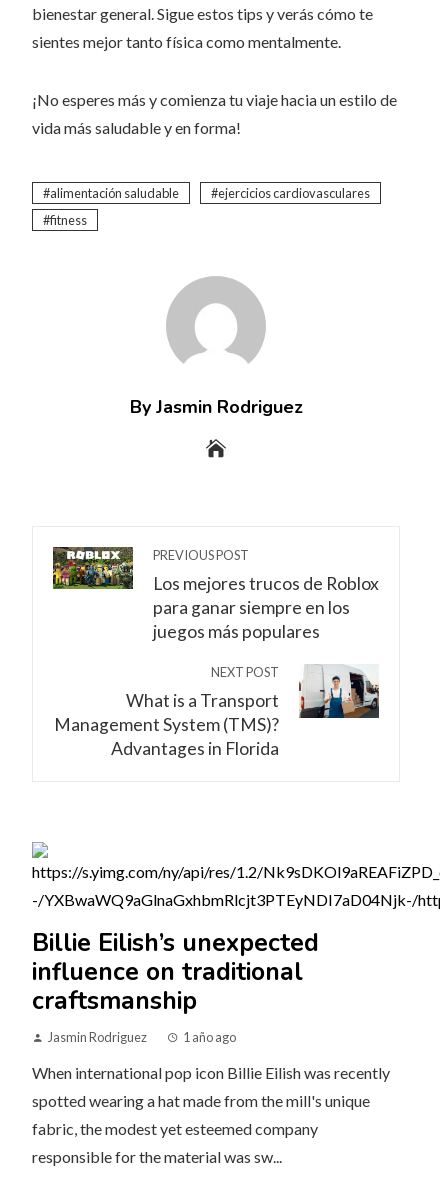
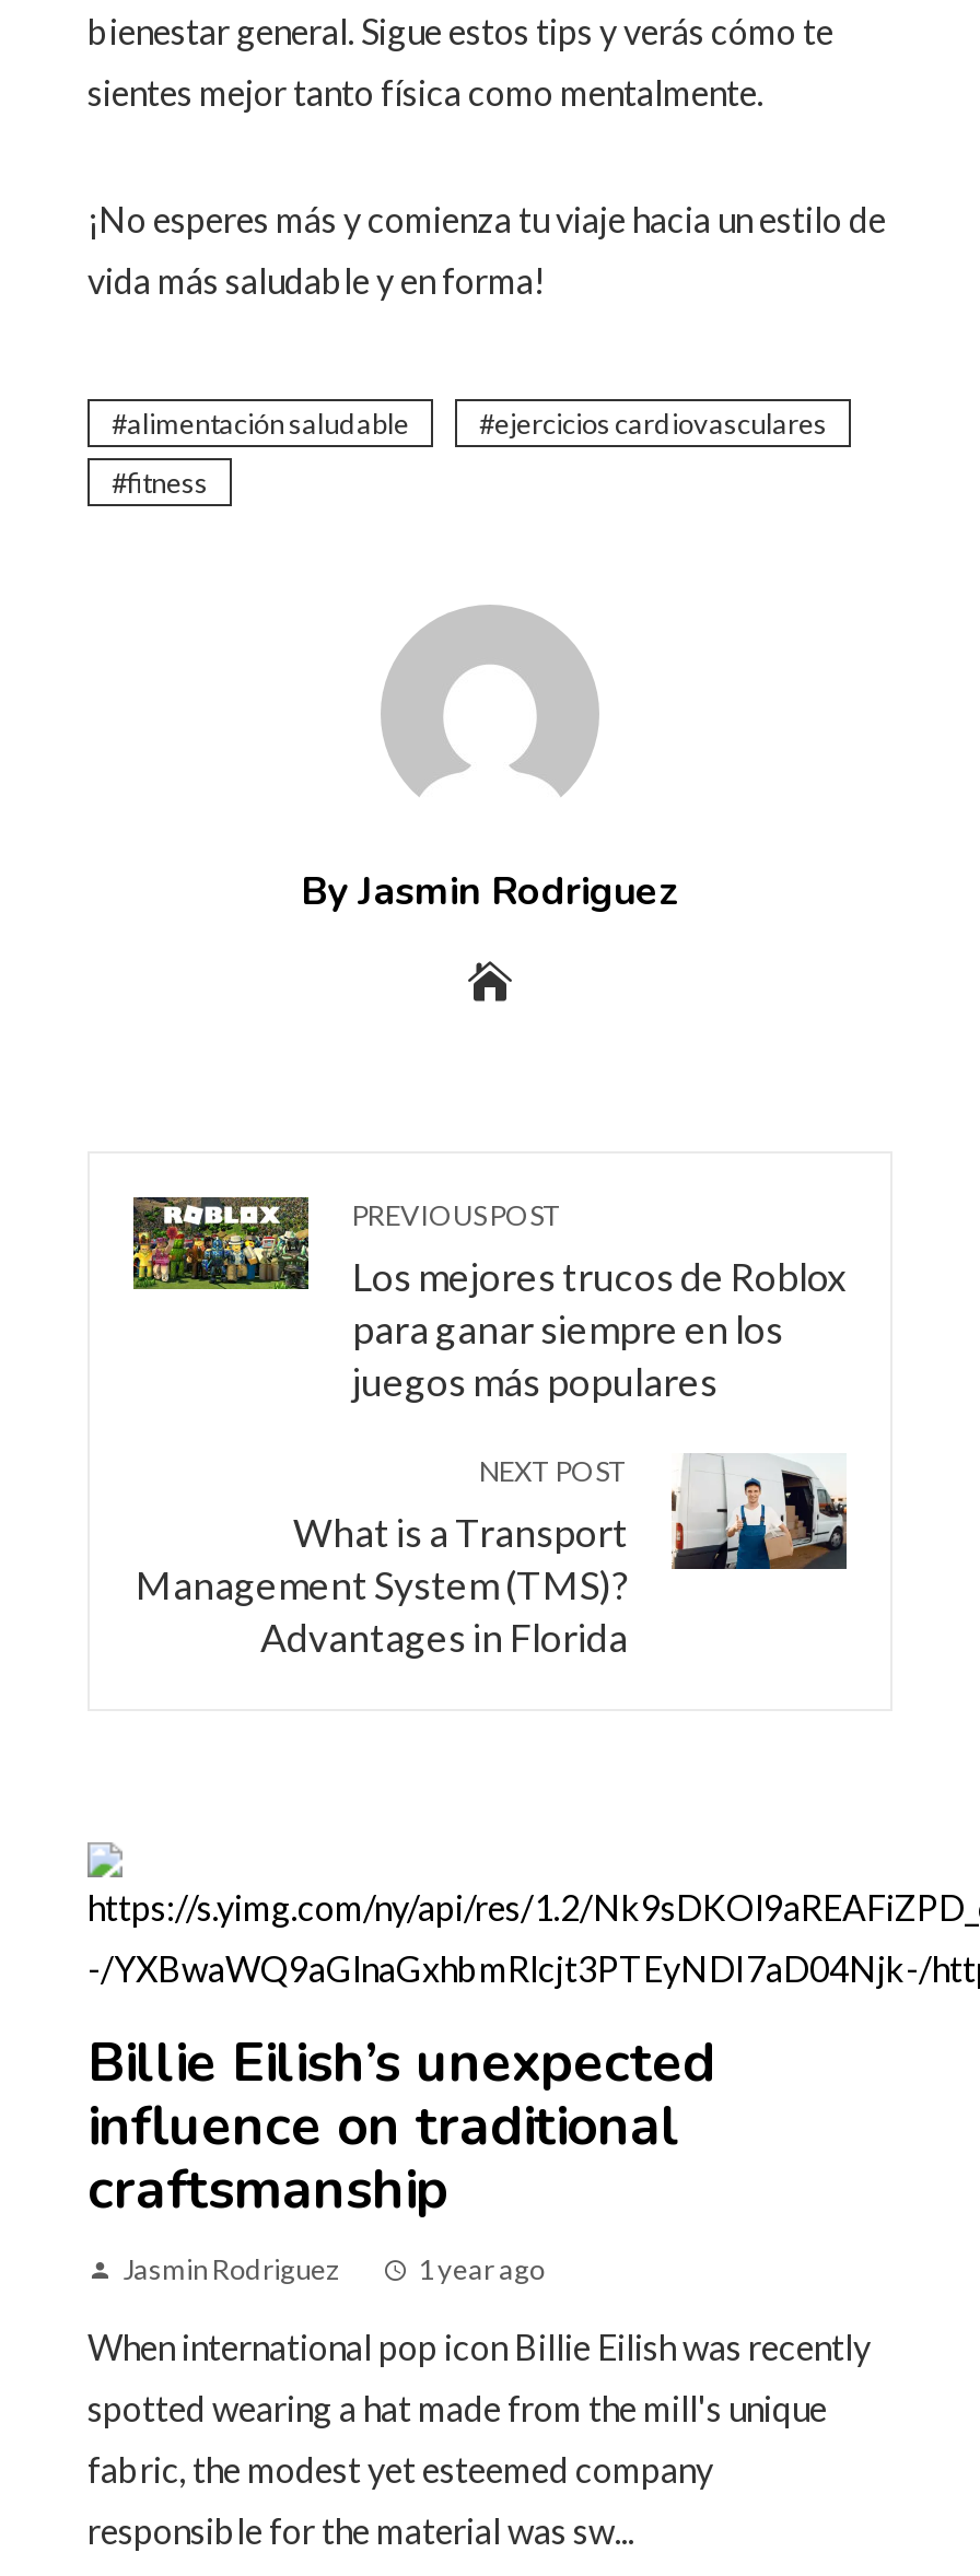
- 1 año ago
+ 1 year ago
